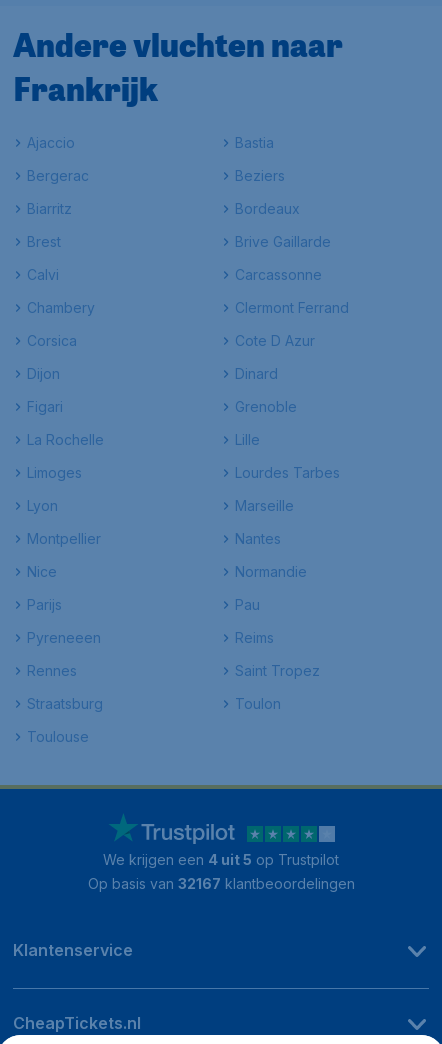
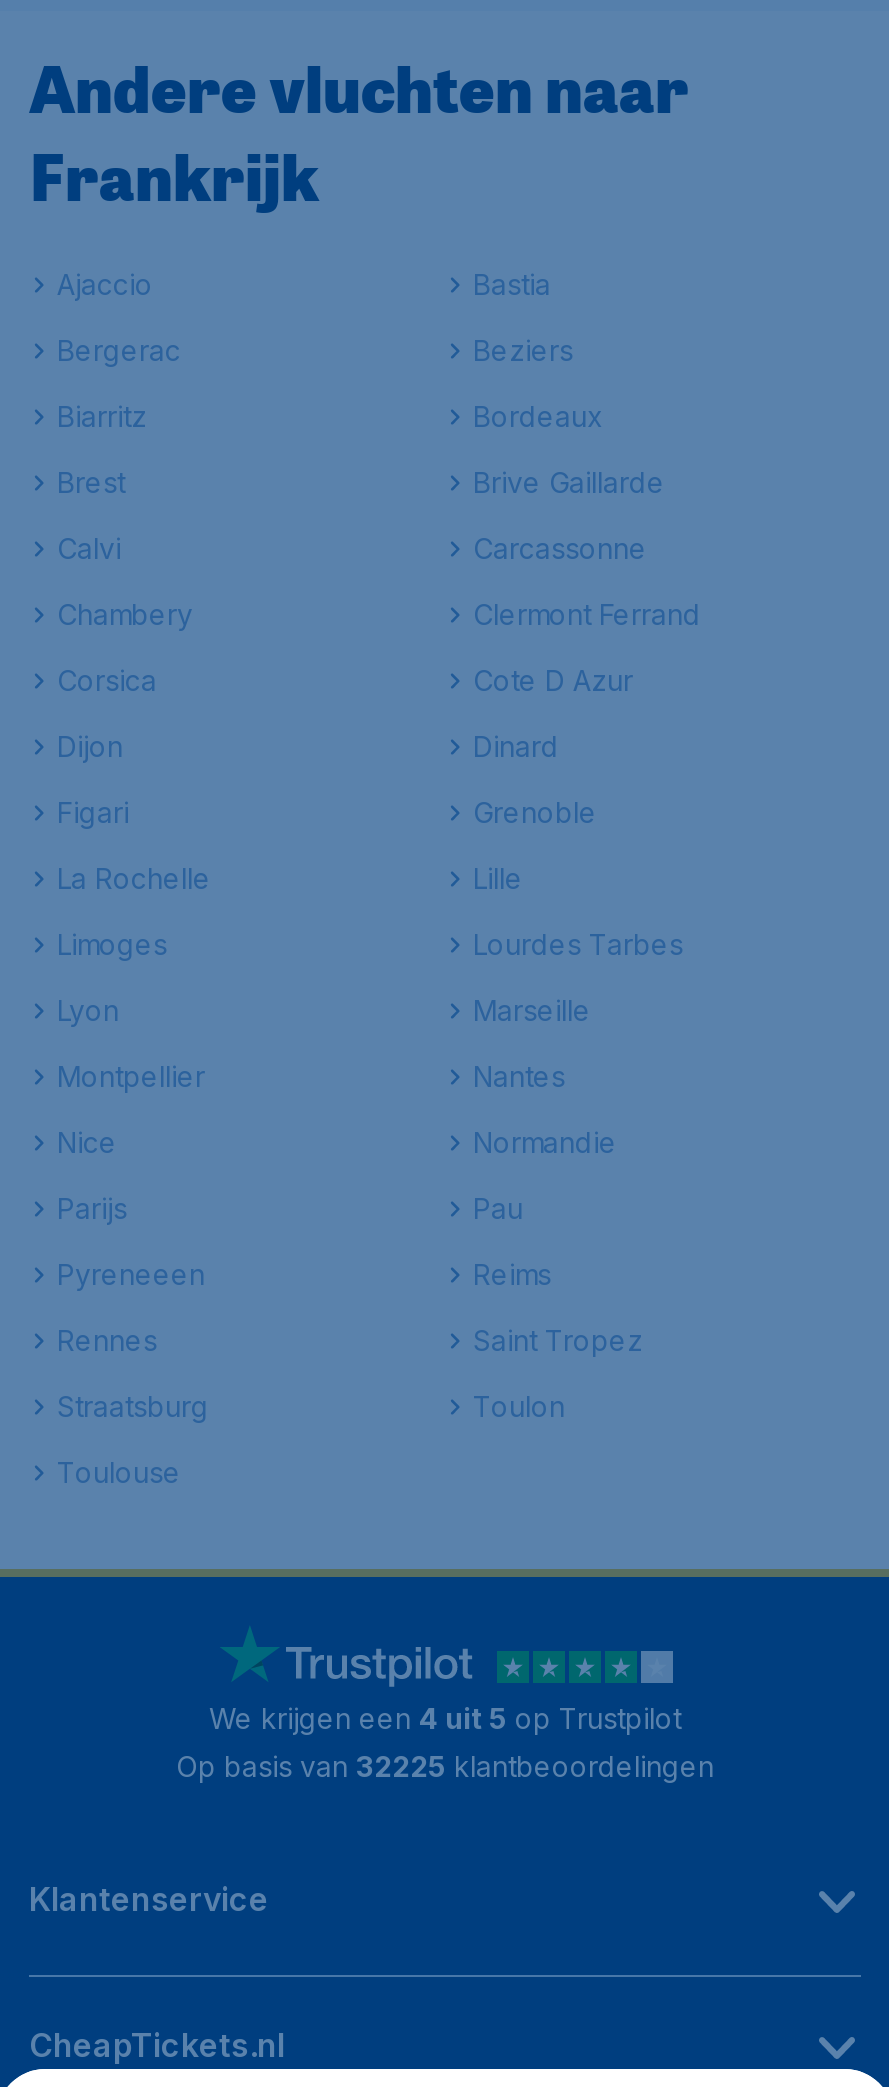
- Op basis van 32167 klantbeoordelingen
+ Op basis van 32225 klantbeoordelingen
